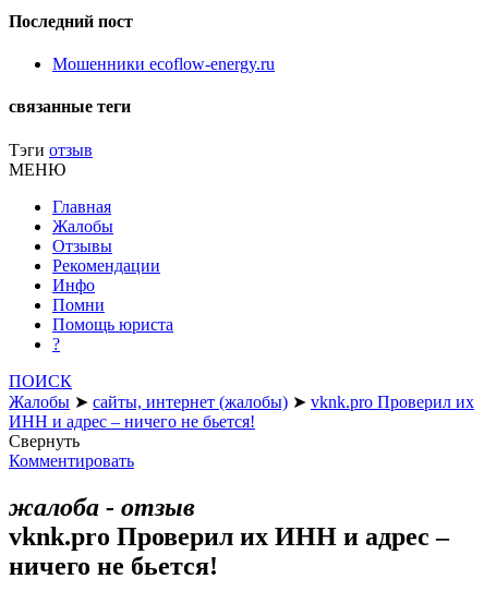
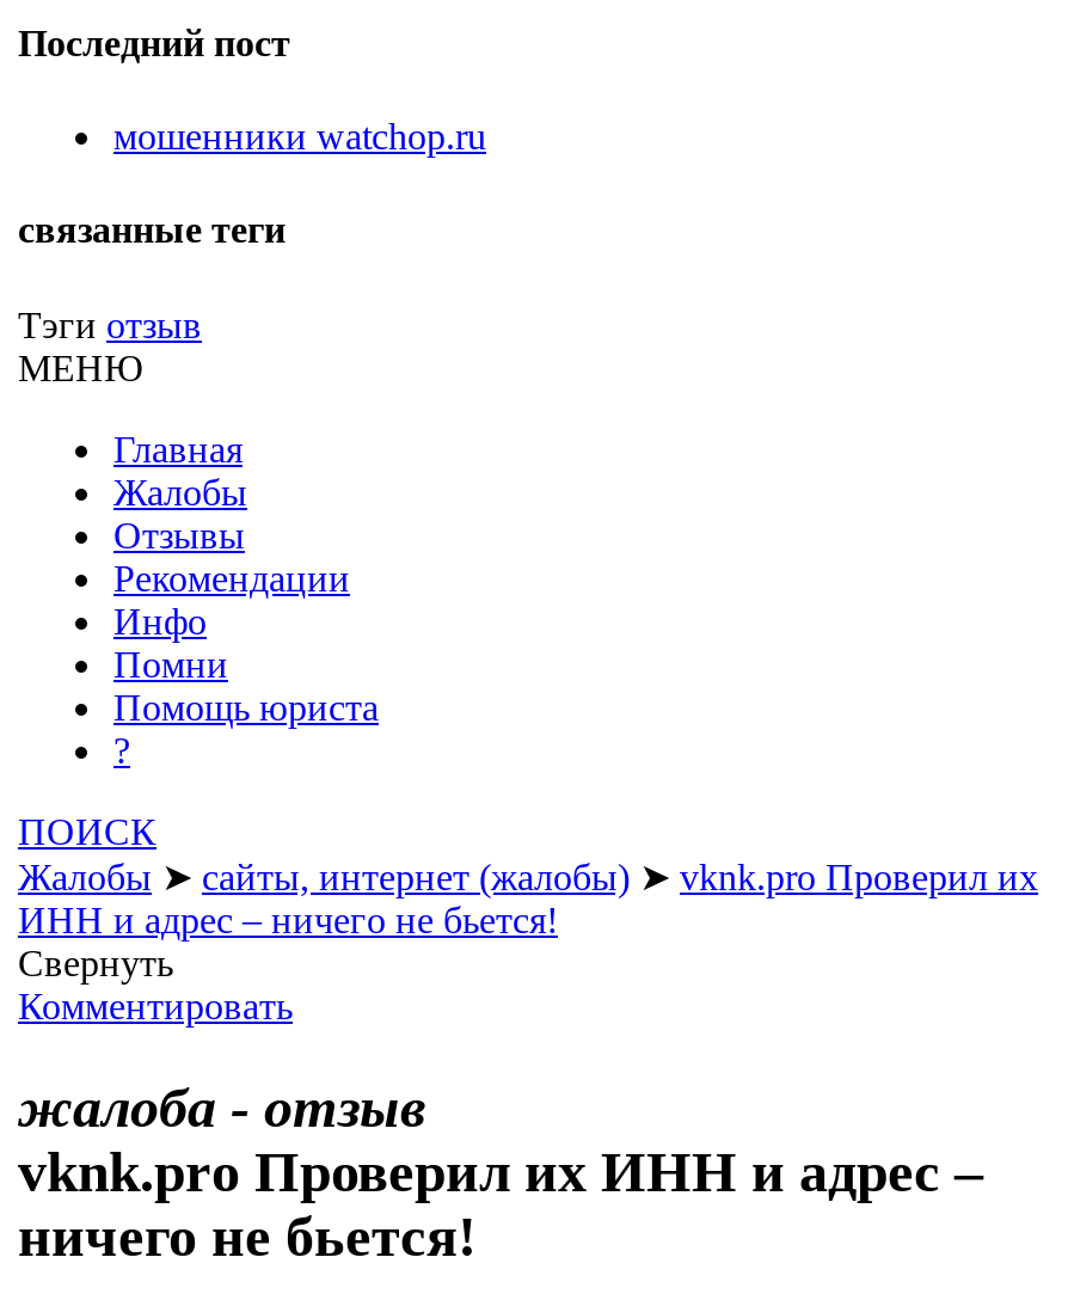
- Мошенники ecoflow-energy.ru
+ мошенники watchop.ru
